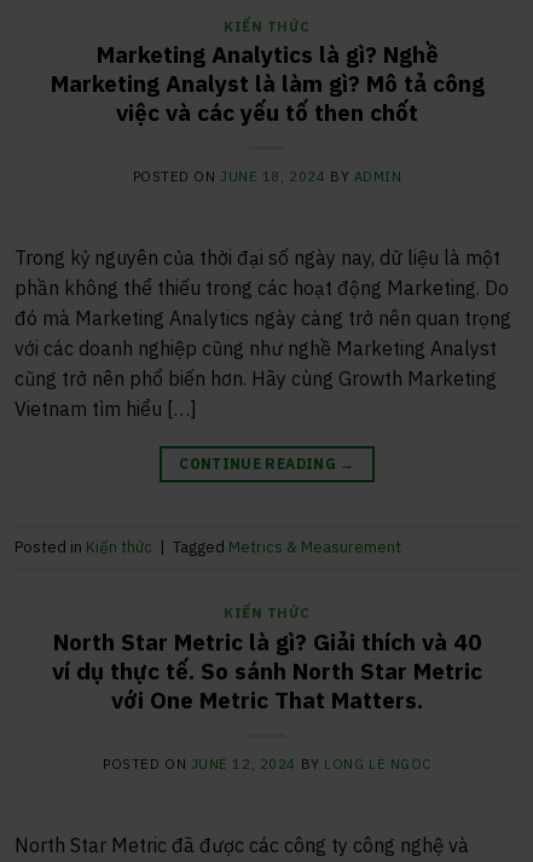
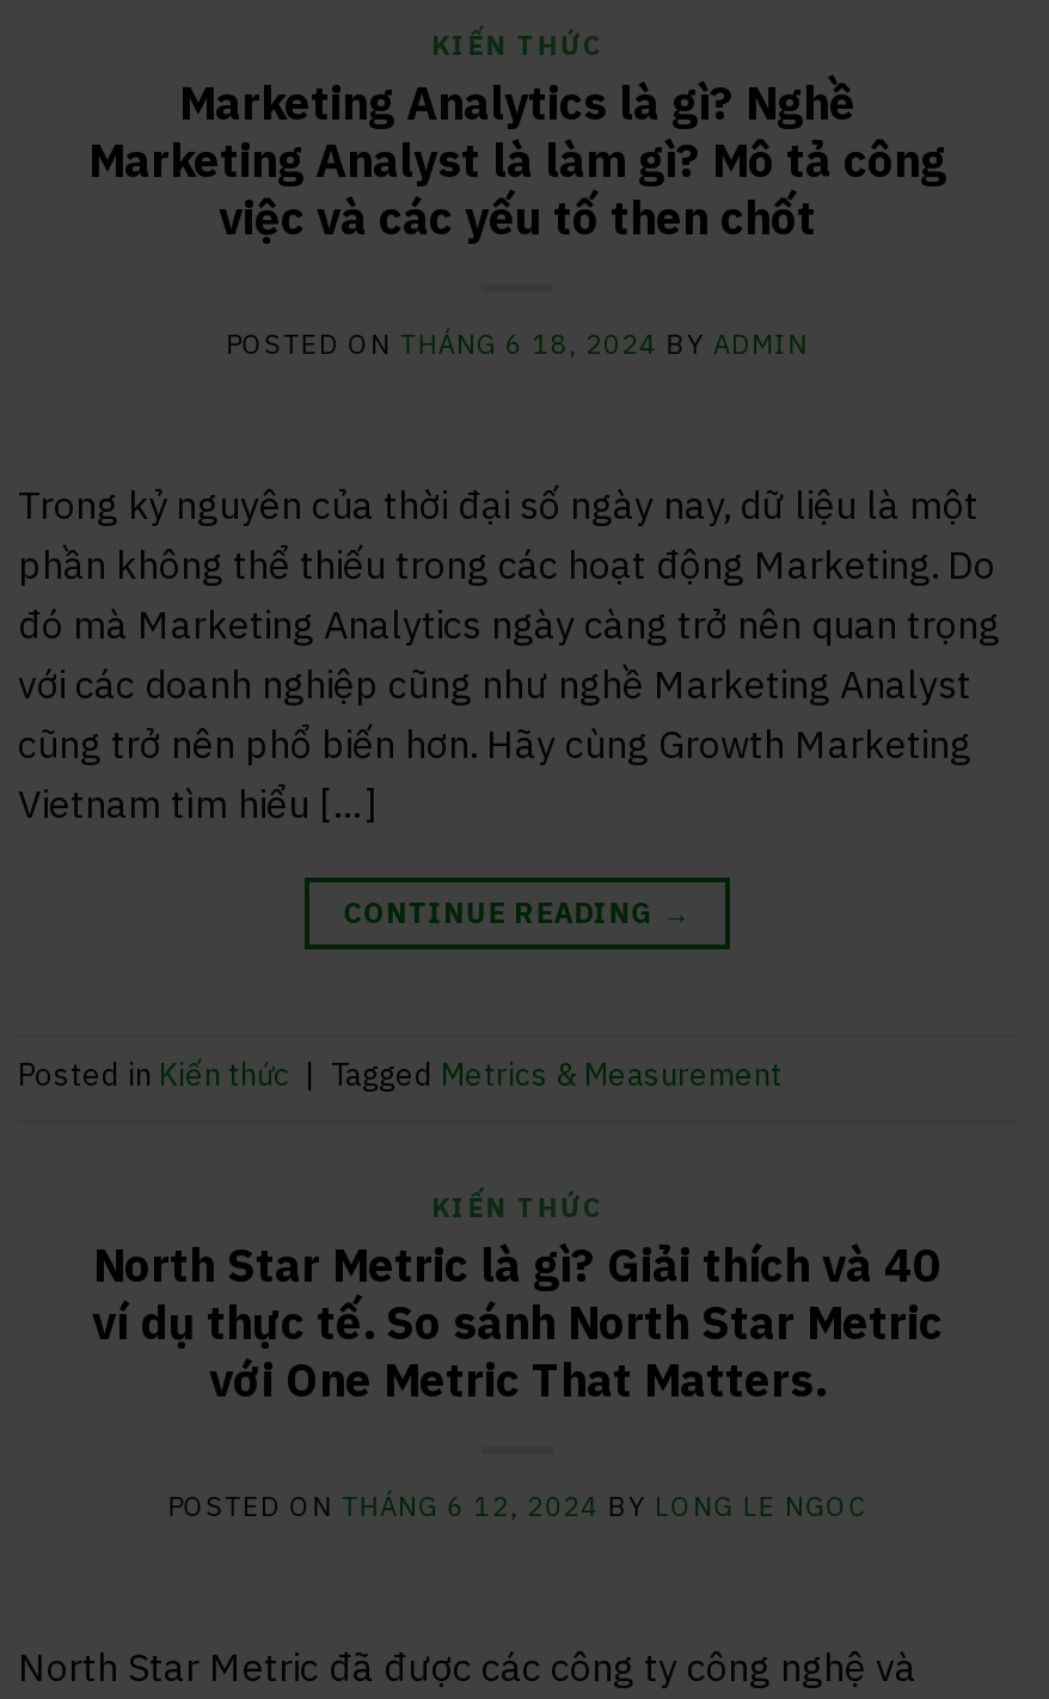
- POSTED ON JUNE 18, 2024 BY ADMIN
+ POSTED ON THÁNG 6 18, 2024 BY ADMIN

- POSTED ON JUNE 12, 2024 BY LONG LE NGOC
+ POSTED ON THÁNG 6 12, 2024 BY LONG LE NGOC
